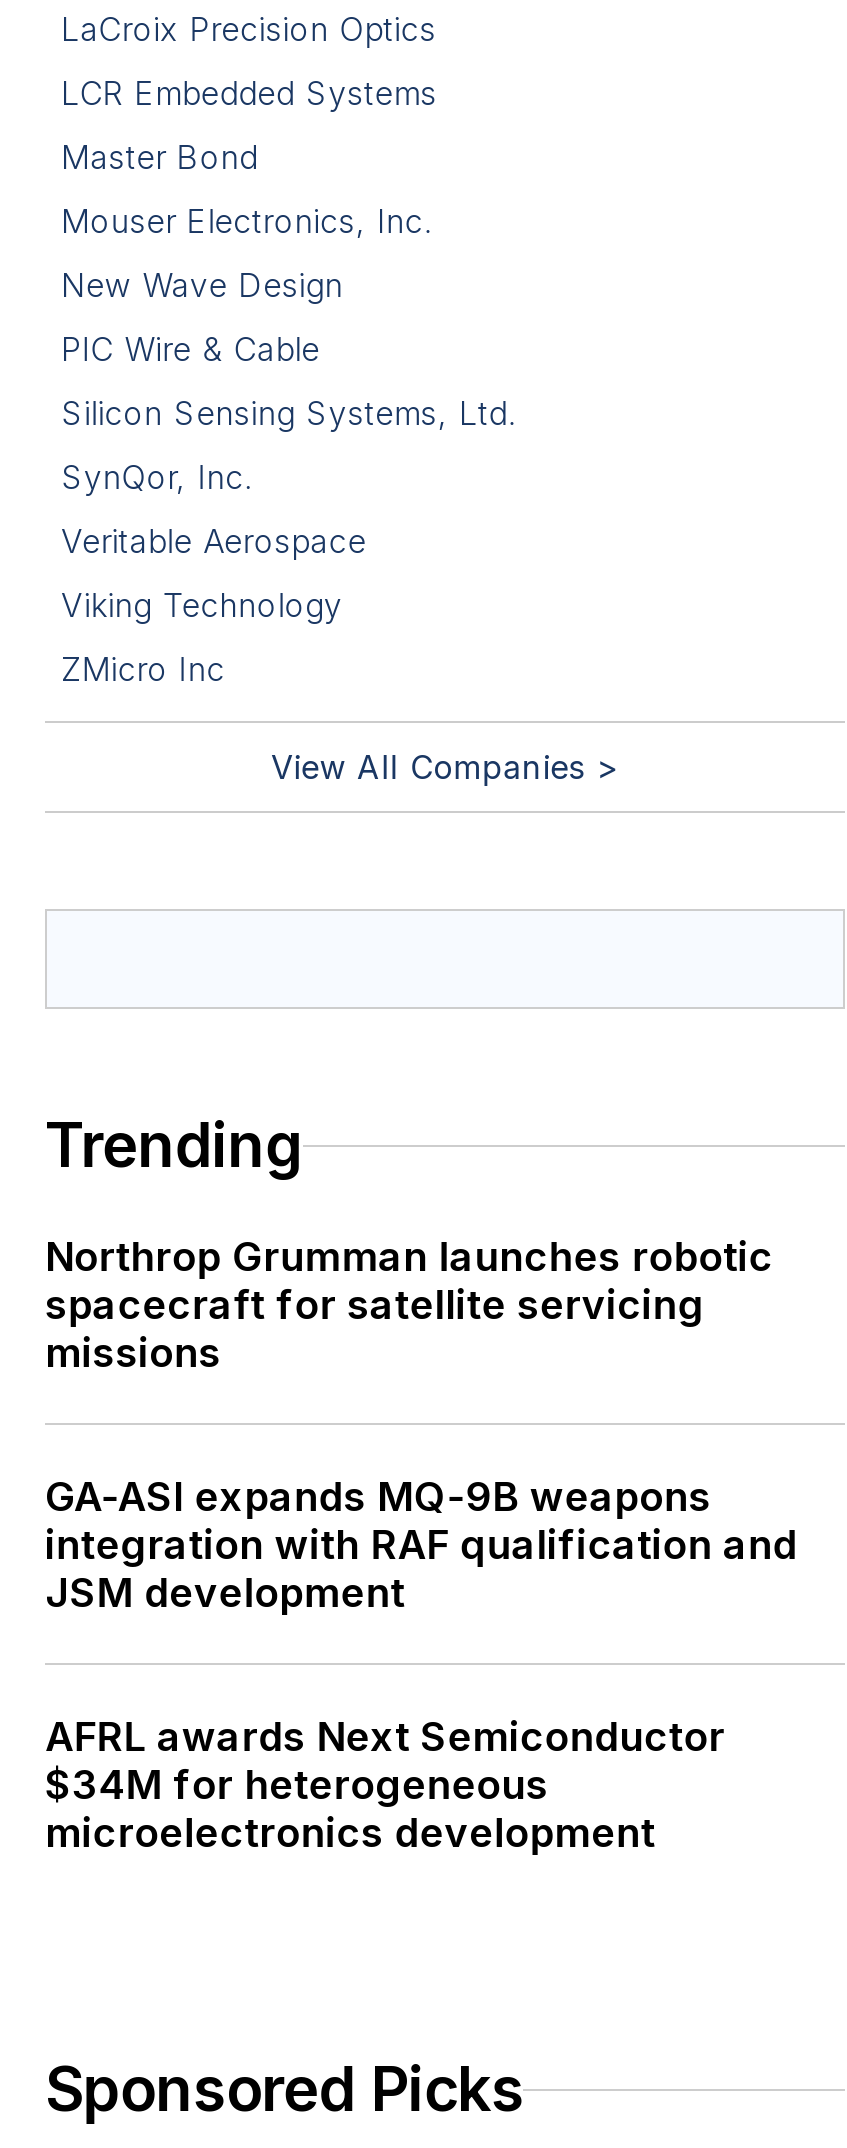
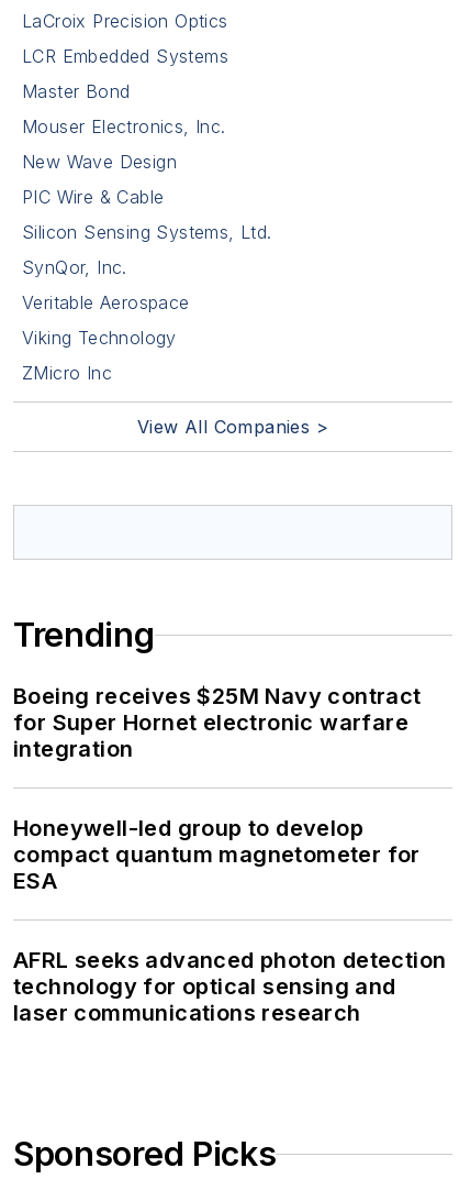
- Northrop Grumman launches robotic
- spacecraft for satellite servicing
- missions
+ Boeing receives $25M Navy contract
+ for Super Hornet electronic warfare
+ integration

- GA-ASI expands MQ-9B weapons
- integration with RAF qualification and
- JSM development
+ Honeywell-led group to develop
+ compact quantum magnetometer for
+ ESA

- AFRL awards Next Semiconductor
- $34M for heterogeneous
- microelectronics development
+ AFRL seeks advanced photon detection
+ technology for optical sensing and
+ laser communications research
